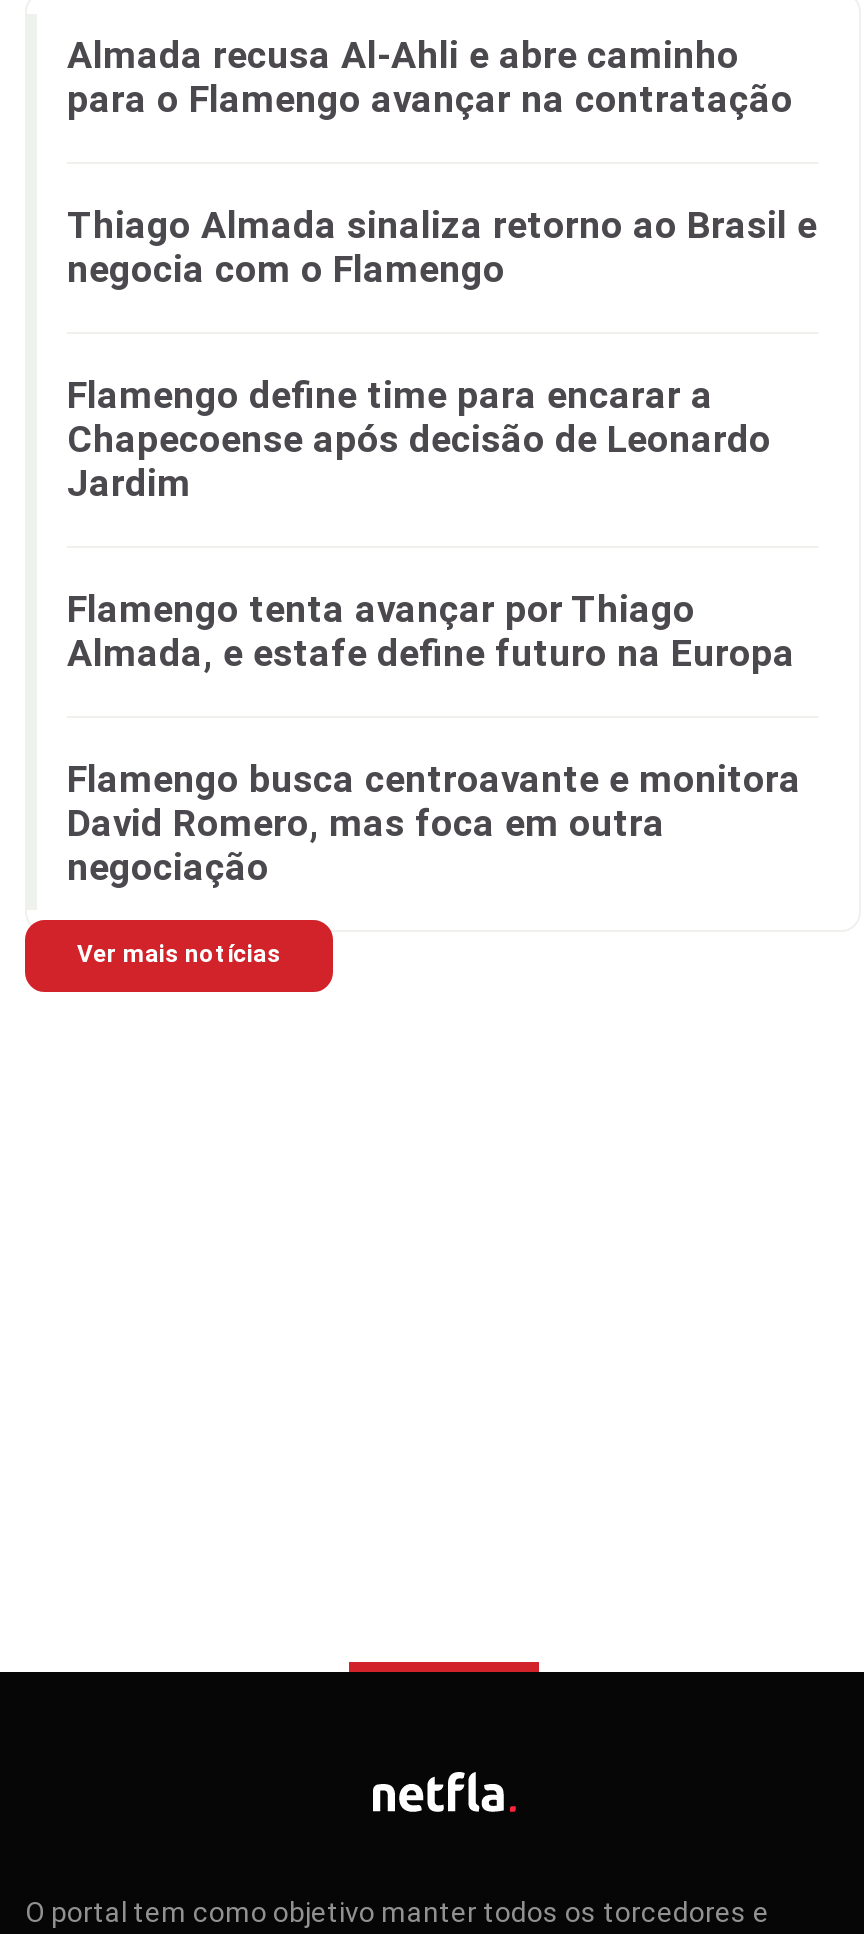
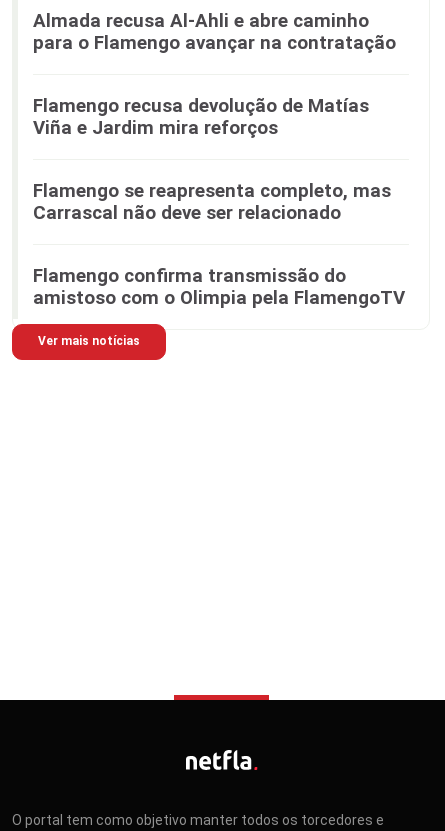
- Thiago Almada sinaliza retorno ao Brasil e
- negocia com o Flamengo
- Flamengo define time para encarar a
- Chapecoense após decisão de Leonardo
- Jardim
- Flamengo tenta avançar por Thiago
- Almada, e estafe define futuro na Europa
- Flamengo busca centroavante e monitora
- David Romero, mas foca em outra
- negociação
+ Flamengo recusa devolução de Matías
+ Viña e Jardim mira reforços
+ Flamengo se reapresenta completo, mas
+ Carrascal não deve ser relacionado
+ Flamengo confirma transmissão do
+ amistoso com o Olimpia pela FlamengoTV
